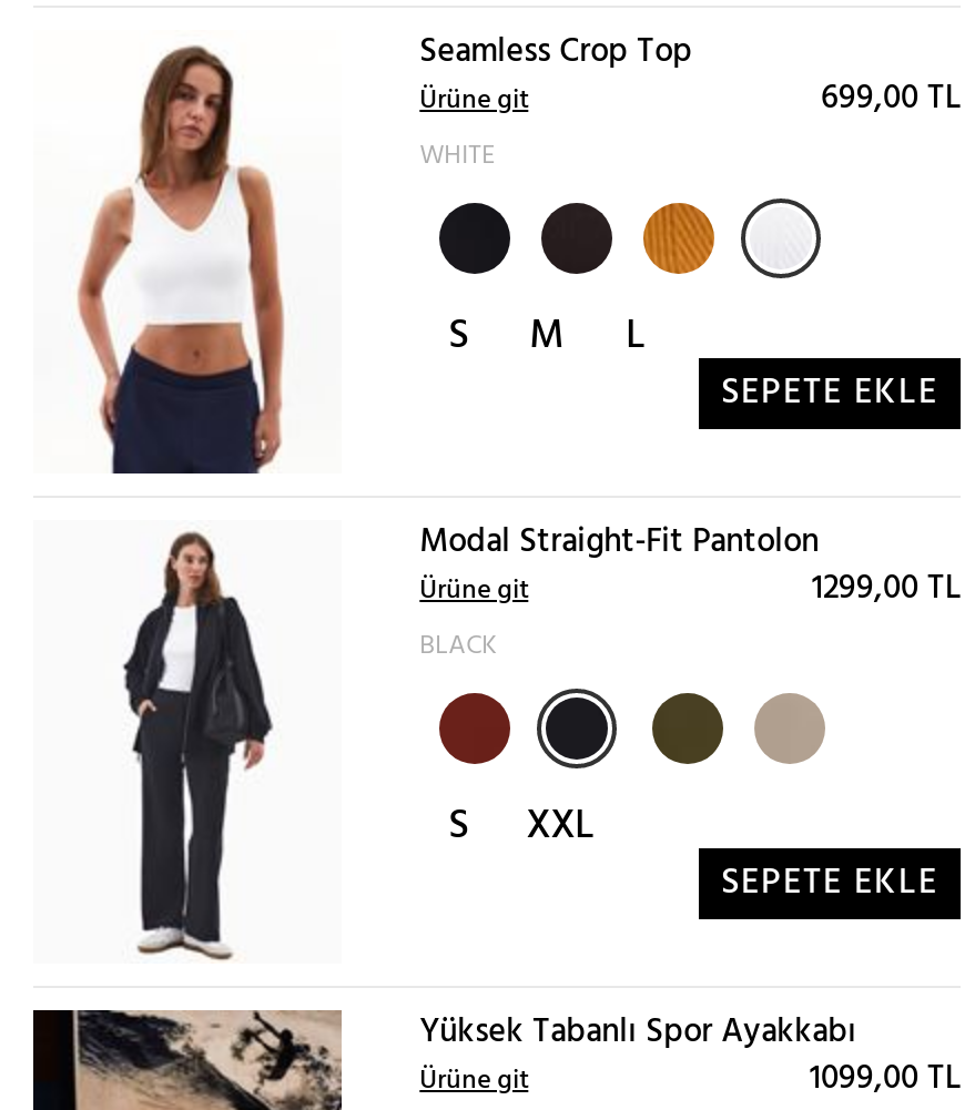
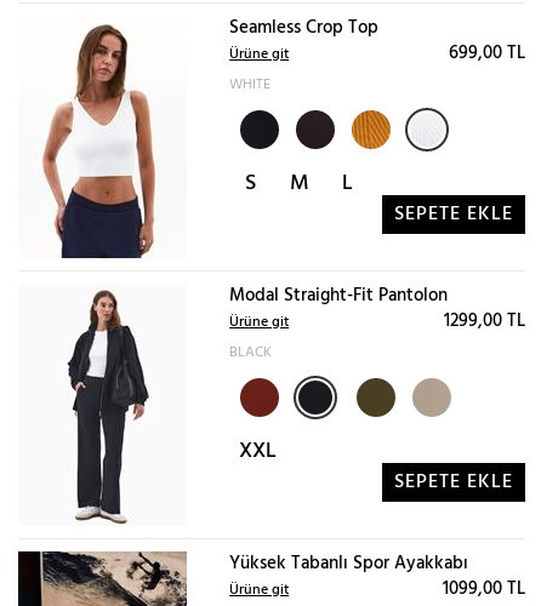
- S
